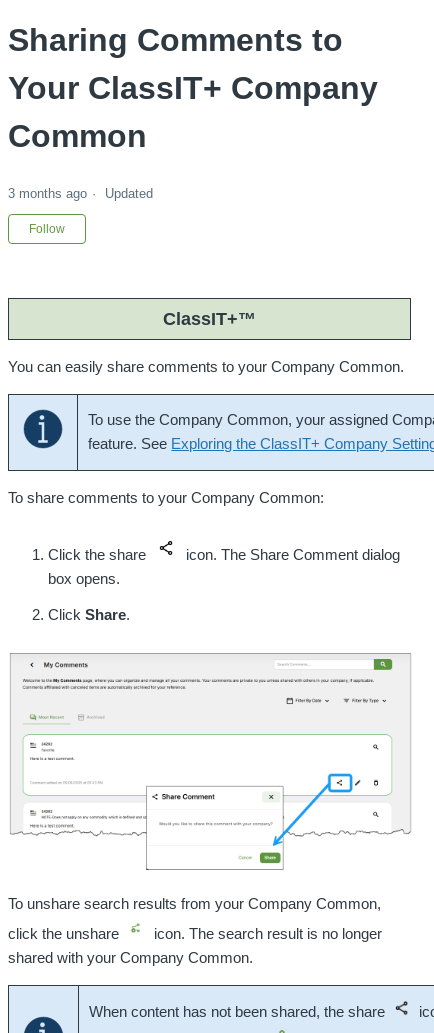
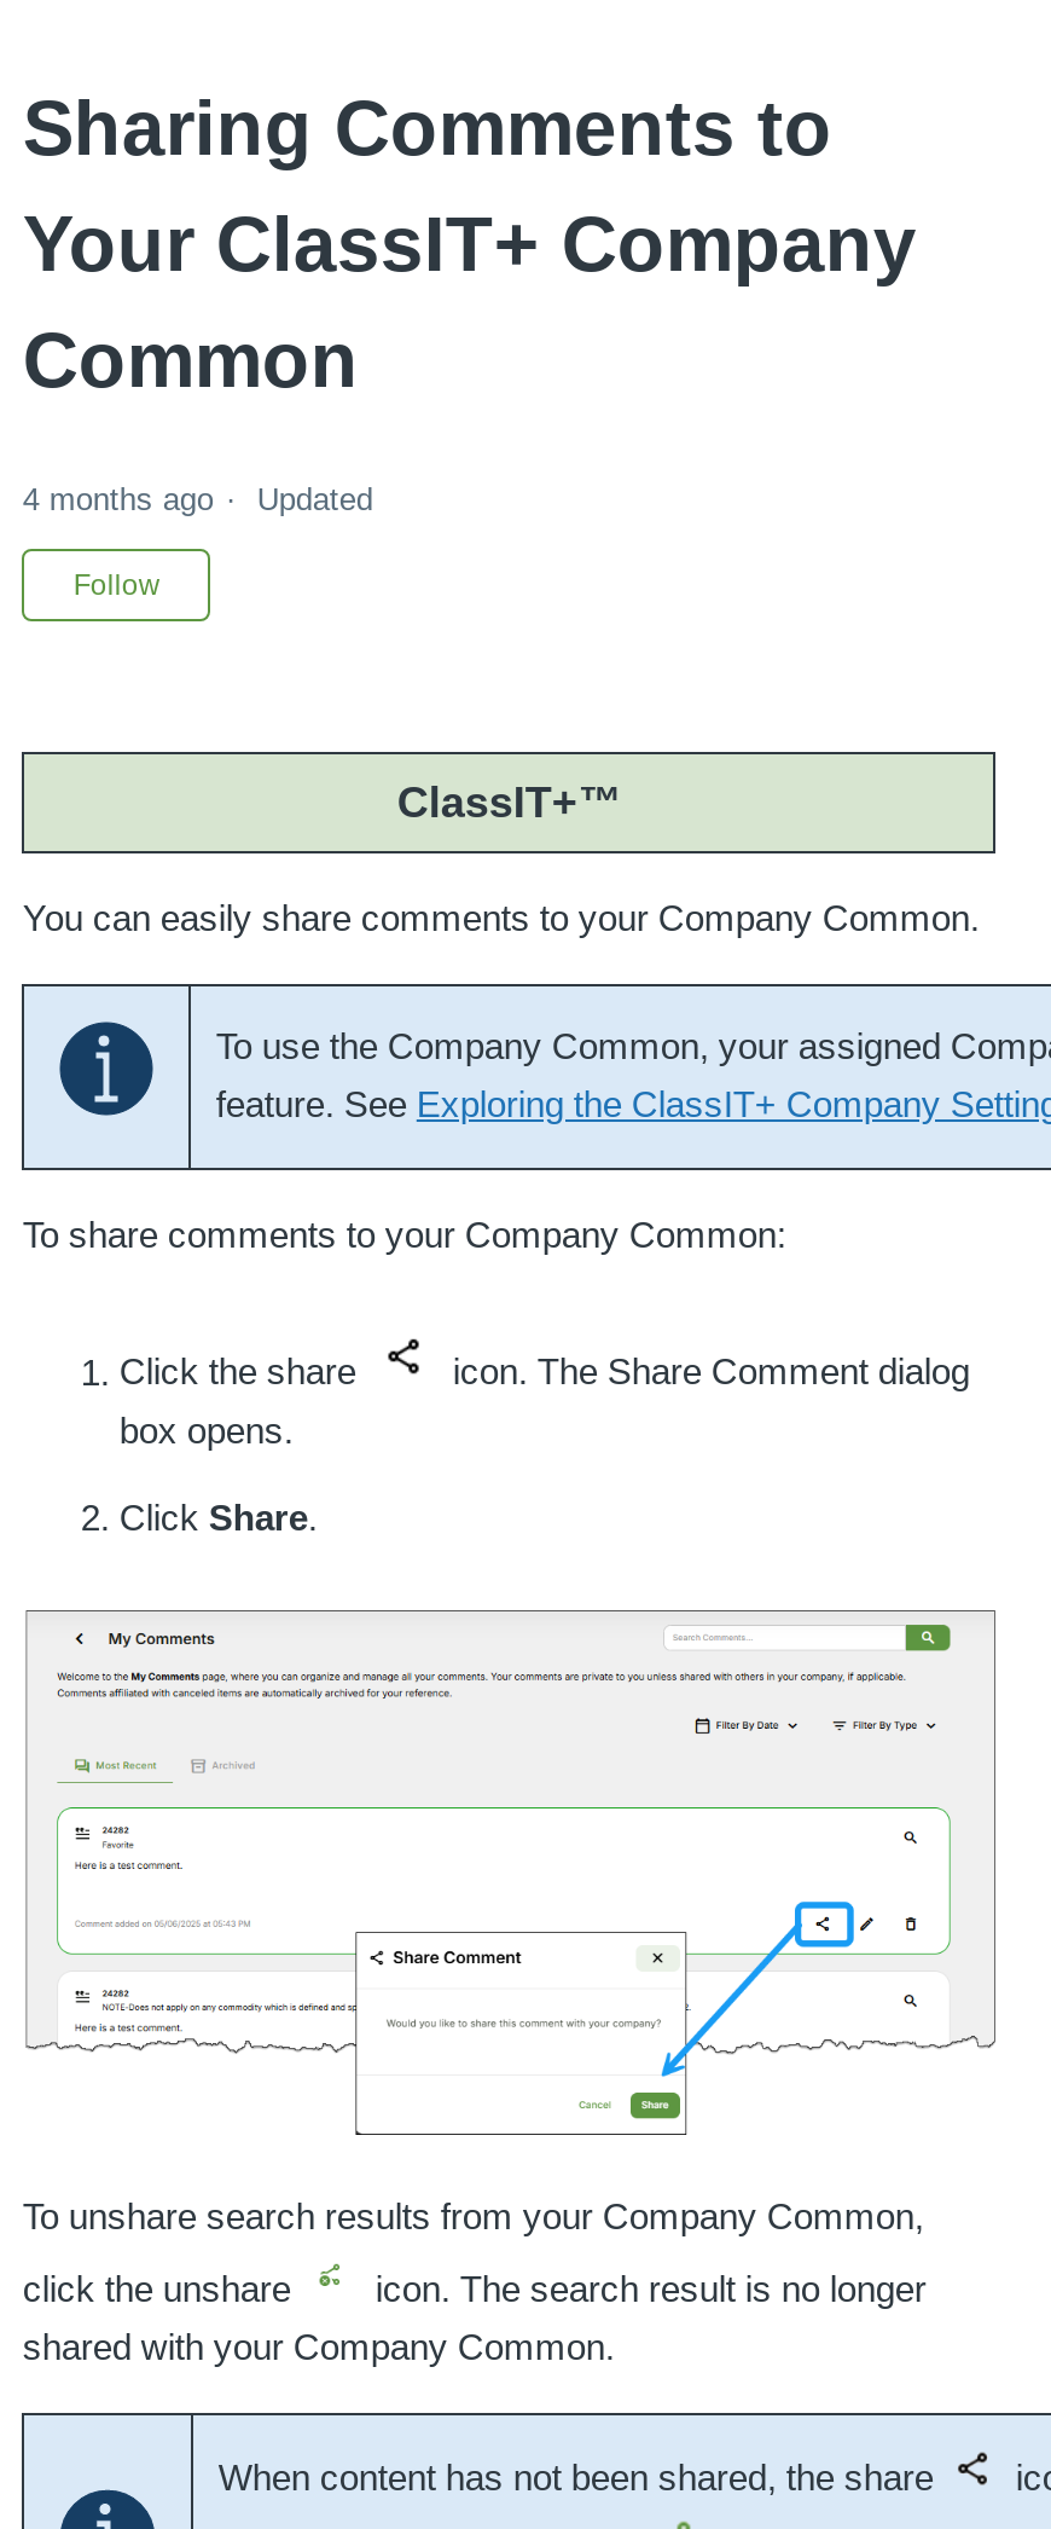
- 3 months ago Updated
+ 4 months ago Updated
